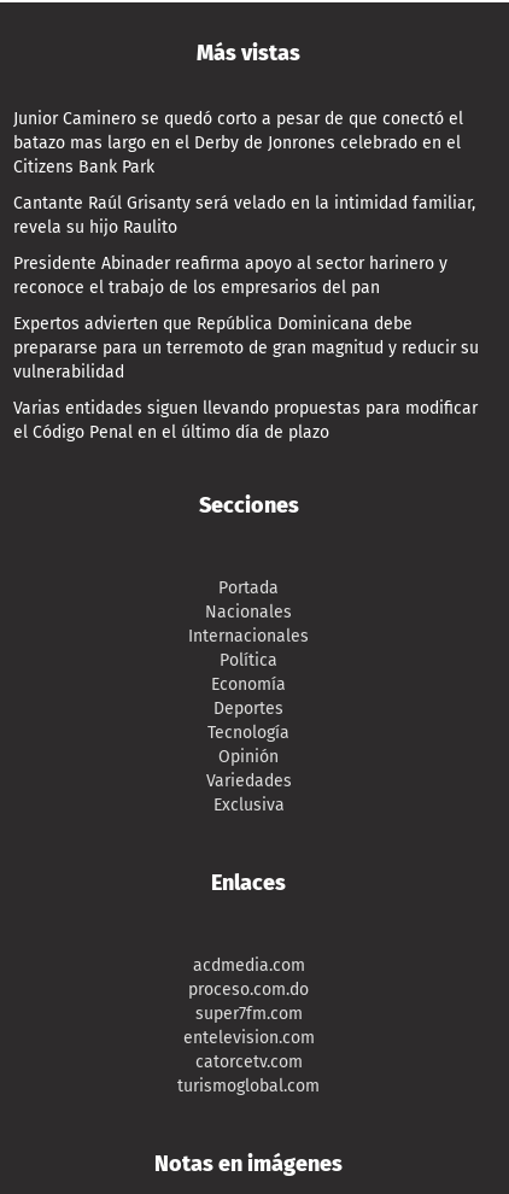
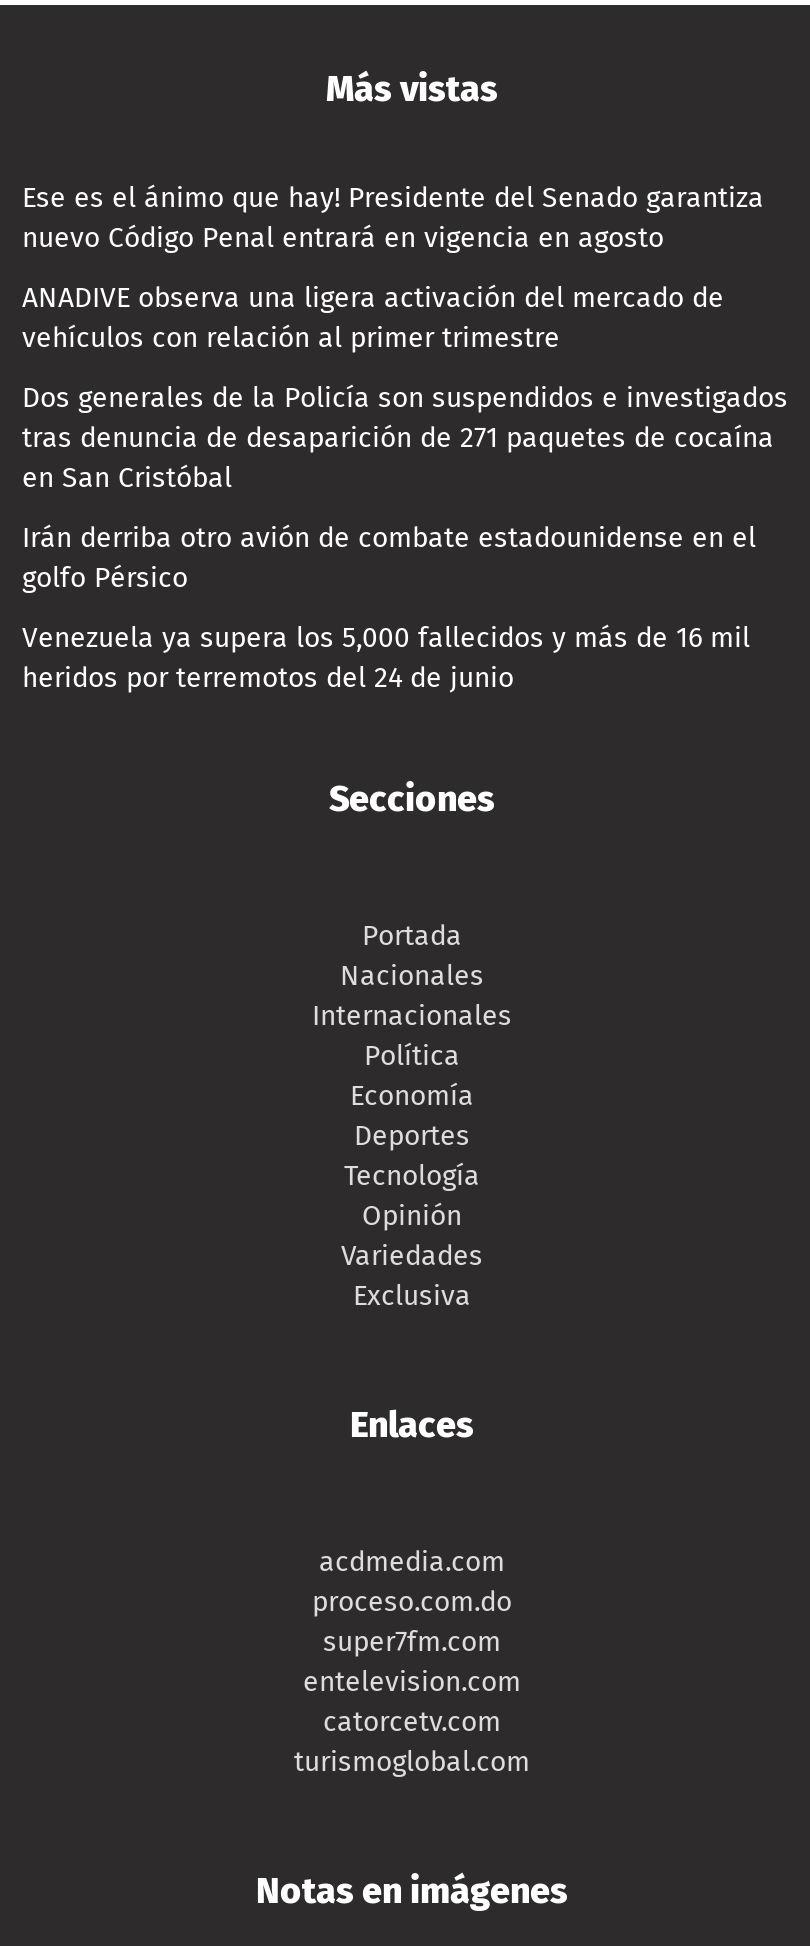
- Junior Caminero se quedó corto a pesar de que conectó el
- batazo mas largo en el Derby de Jonrones celebrado en el
- Citizens Bank Park
+ Ese es el ánimo que hay! Presidente del Senado garantiza
+ nuevo Código Penal entrará en vigencia en agosto

- Cantante Raúl Grisanty será velado en la intimidad familiar,
- revela su hijo Raulito
+ ANADIVE observa una ligera activación del mercado de
+ vehículos con relación al primer trimestre

- Presidente Abinader reafirma apoyo al sector harinero y
- reconoce el trabajo de los empresarios del pan
+ Dos generales de la Policía son suspendidos e investigados
+ tras denuncia de desaparición de 271 paquetes de cocaína
+ en San Cristóbal

- Expertos advierten que República Dominicana debe
- prepararse para un terremoto de gran magnitud y reducir su
- vulnerabilidad
+ Irán derriba otro avión de combate estadounidense en el
+ golfo Pérsico

- Varias entidades siguen llevando propuestas para modificar
- el Código Penal en el último día de plazo
+ Venezuela ya supera los 5,000 fallecidos y más de 16 mil
+ heridos por terremotos del 24 de junio
